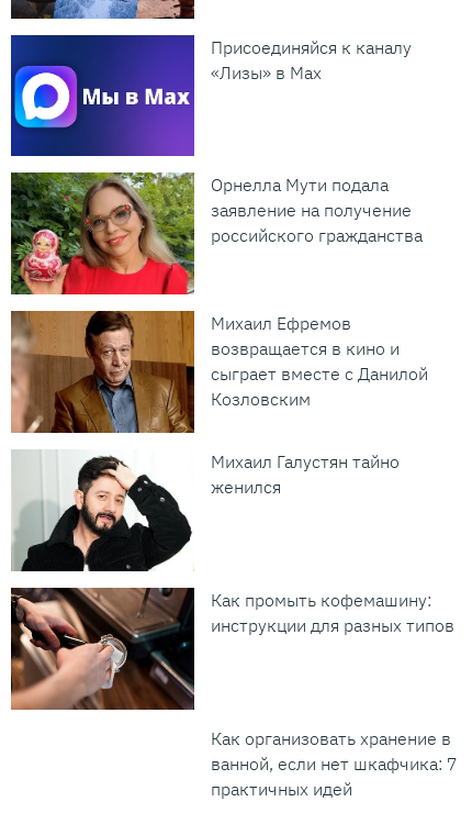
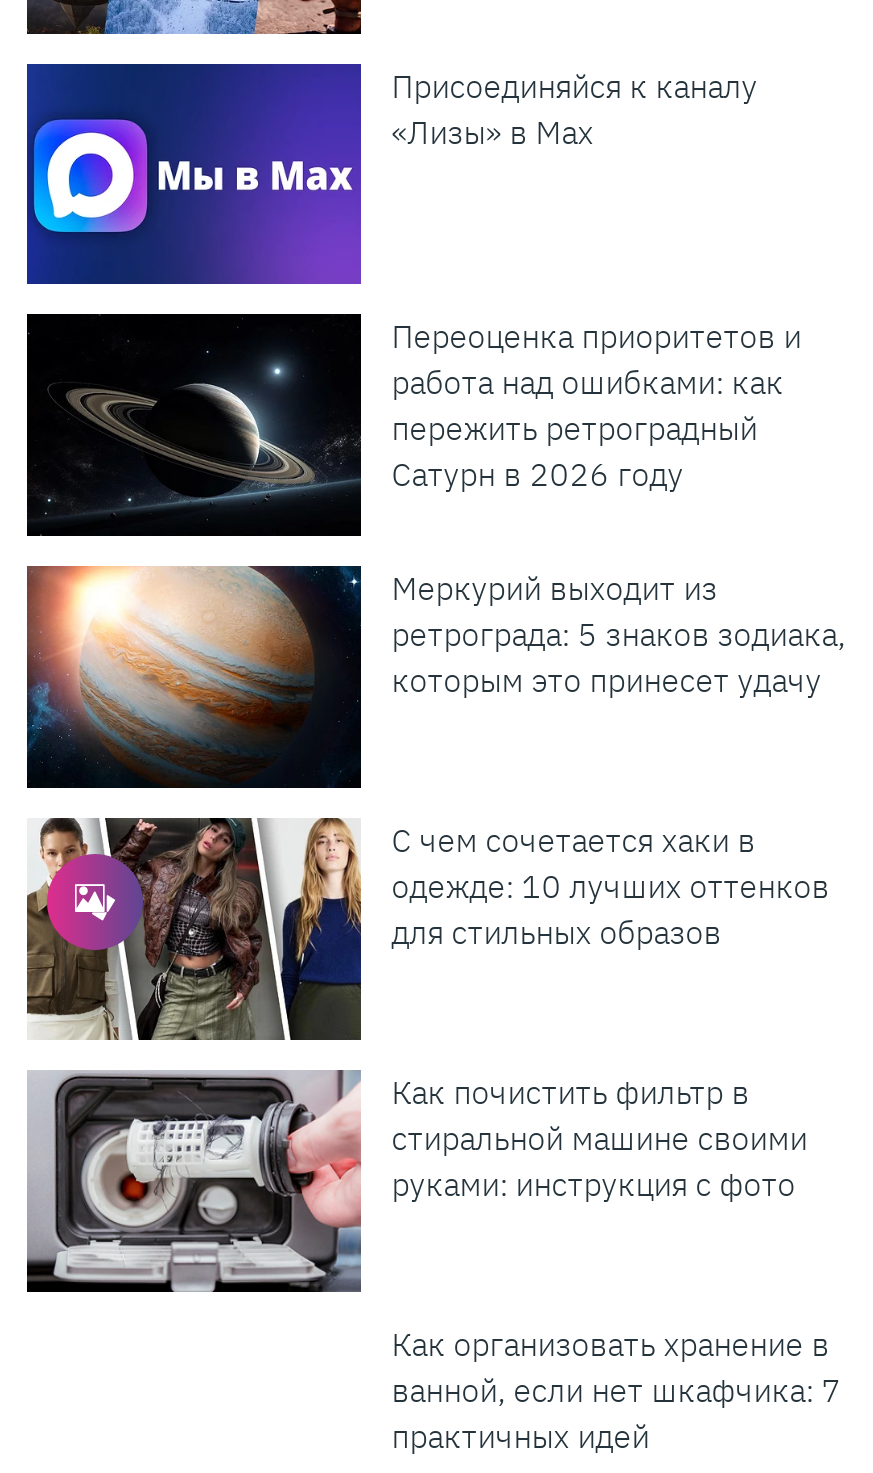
- [image]
- Орнелла Мути подала
- заявление на получение
- российского гражданства
+ [image]
+ Переоценка приоритетов и
+ работа над ошибками: как
+ пережить ретроградный
+ Сатурн в 2026 году

- [image]
- Михаил Ефремов
- возвращается в кино и
- сыграет вместе с Данилой
- Козловским
+ [image]
+ Меркурий выходит из
+ ретрограда: 5 знаков зодиака,
+ которым это принесет удачу

- [image]
- Михаил Галустян тайно
- женился
+ [image]
+ С чем сочетается хаки в
+ одежде: 10 лучших оттенков
+ для стильных образов

- [image]
- Как промыть кофемашину:
- инструкции для разных типов
+ [image]
+ Как почистить фильтр в
+ стиральной машине своими
+ руками: инструкция с фото
